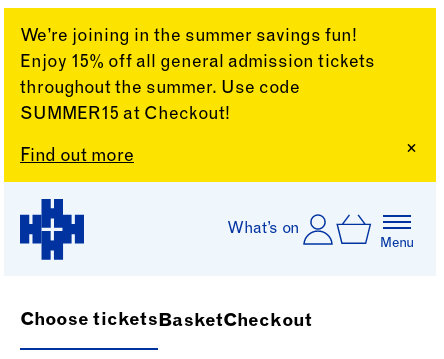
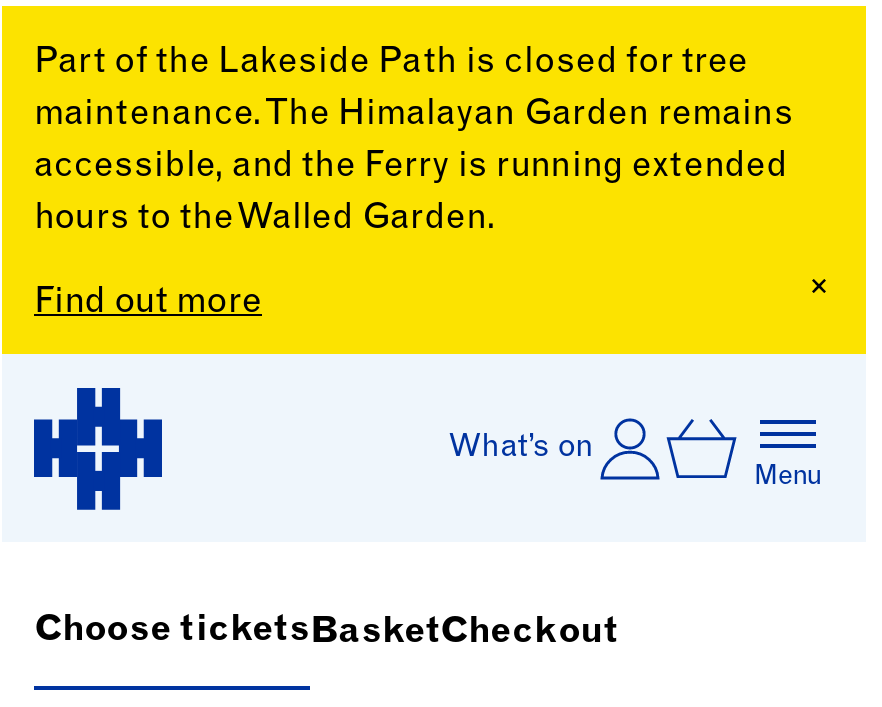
- We’re joining in the summer savings fun!
- Enjoy 15% off all general admission tickets
- throughout the summer. Use code
- SUMMER15 at Checkout!
+ Part of the Lakeside Path is closed for tree
+ maintenance. The Himalayan Garden remains
+ accessible, and the Ferry is running extended
+ hours to the Walled Garden.
